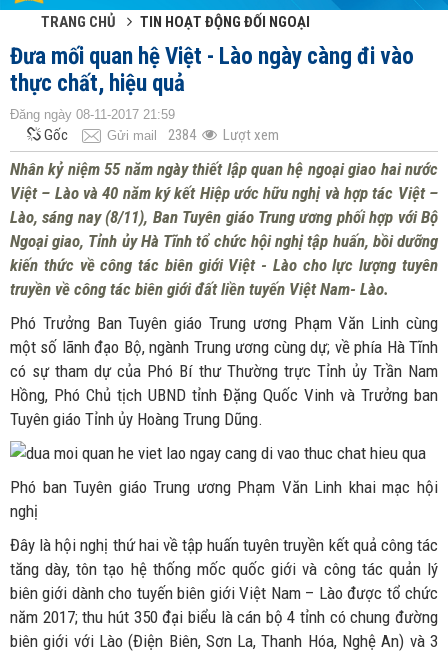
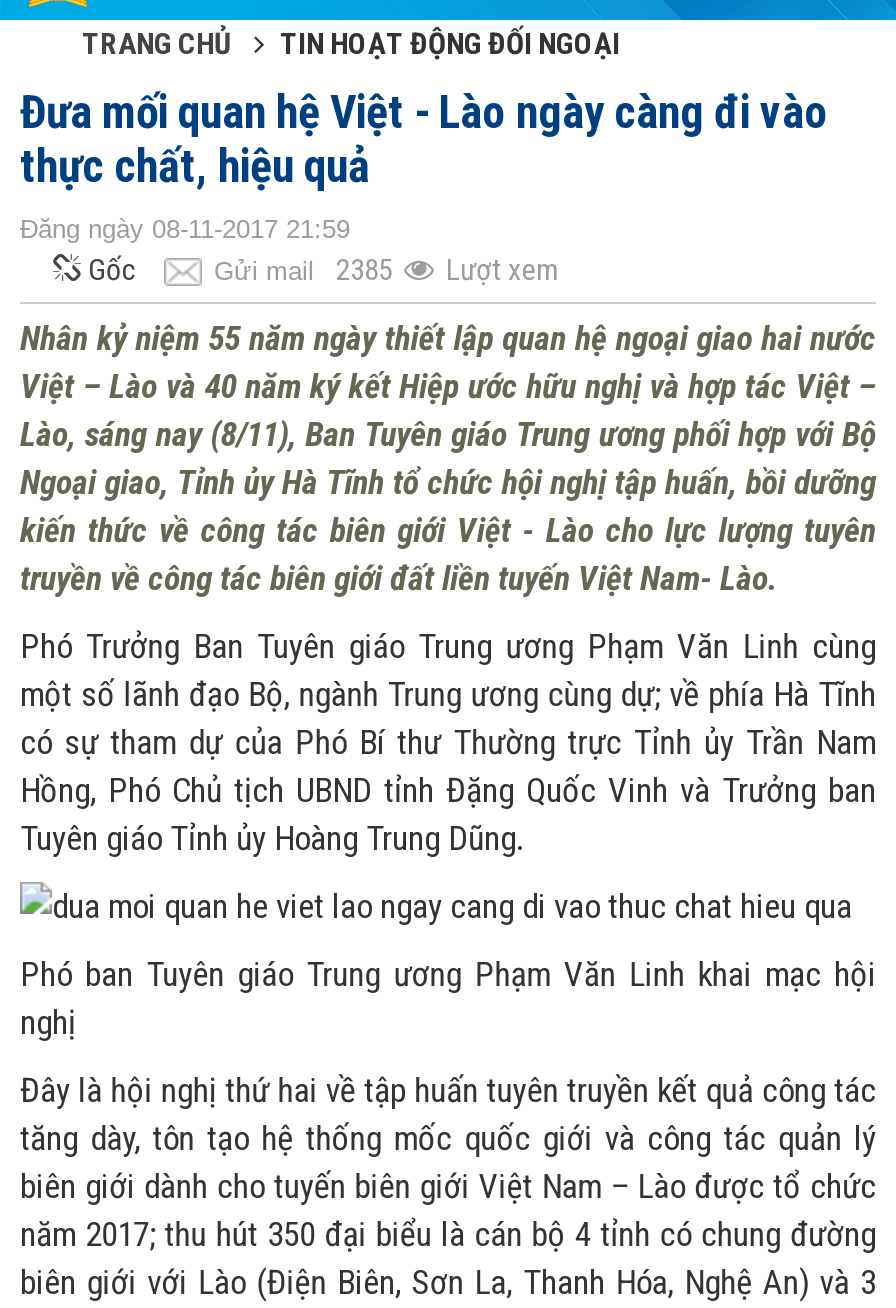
- Gửi mail 2384 Lượt xem
+ Gửi mail 2385 Lượt xem
